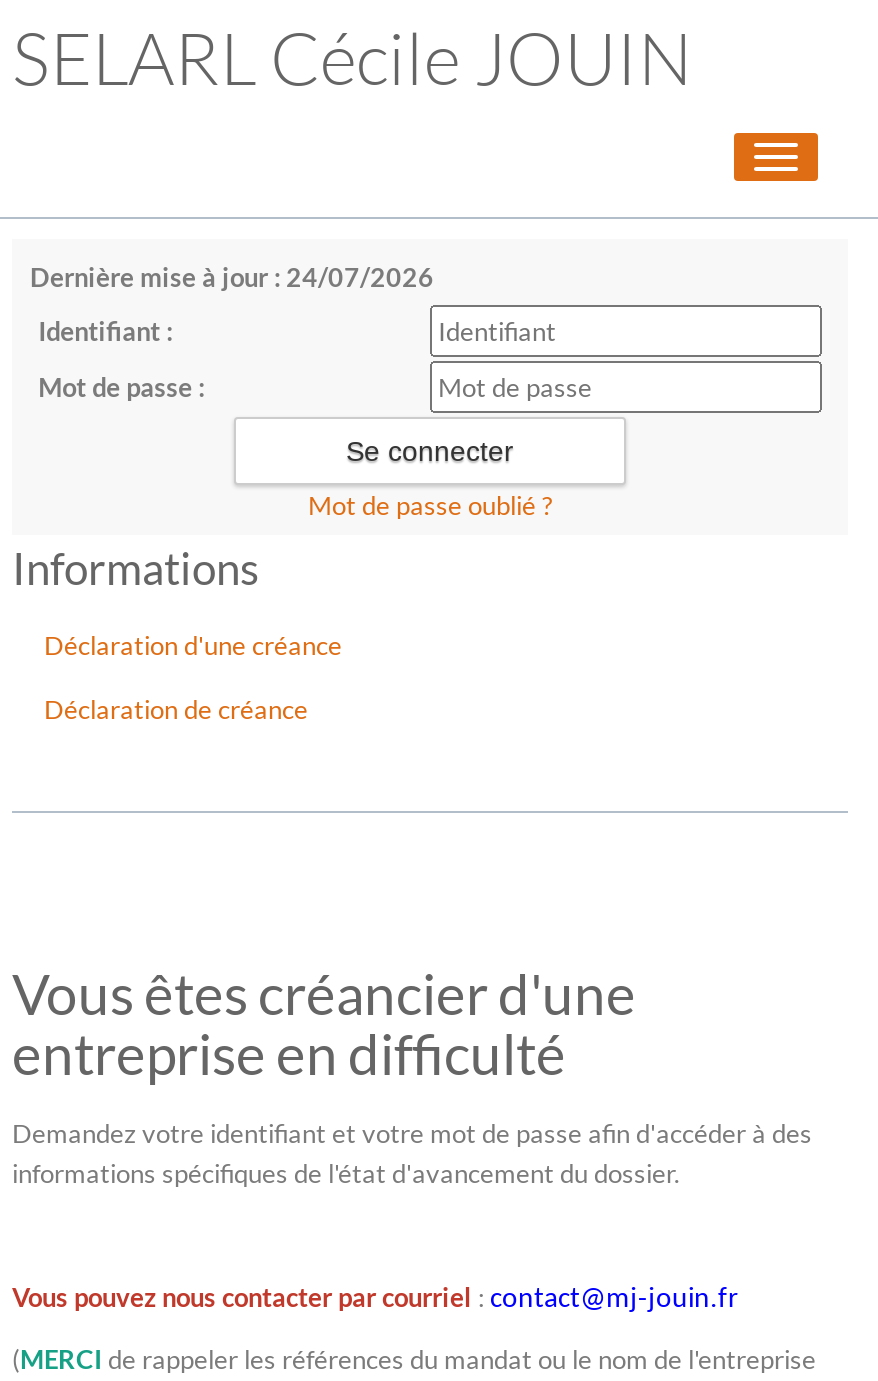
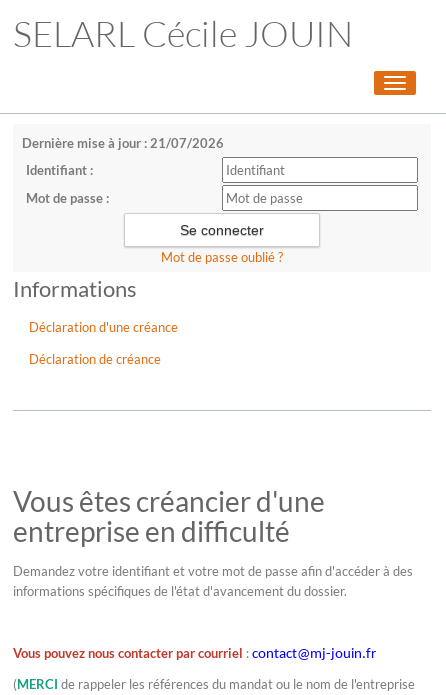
- Dernière mise à jour : 24/07/2026
+ Dernière mise à jour : 21/07/2026
